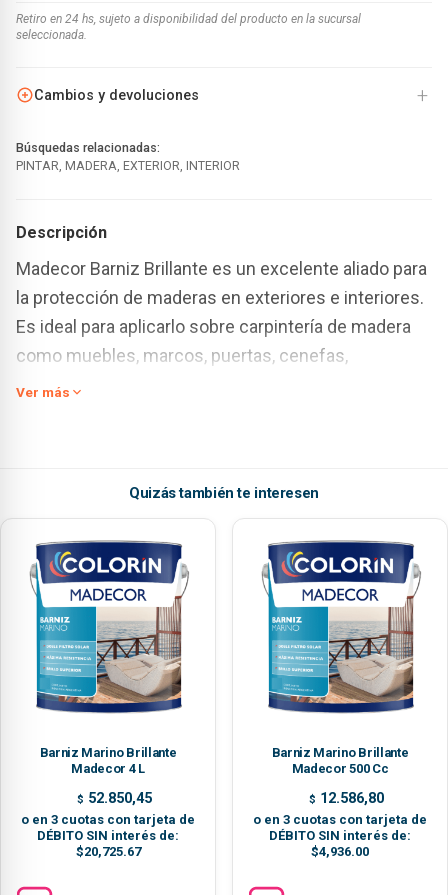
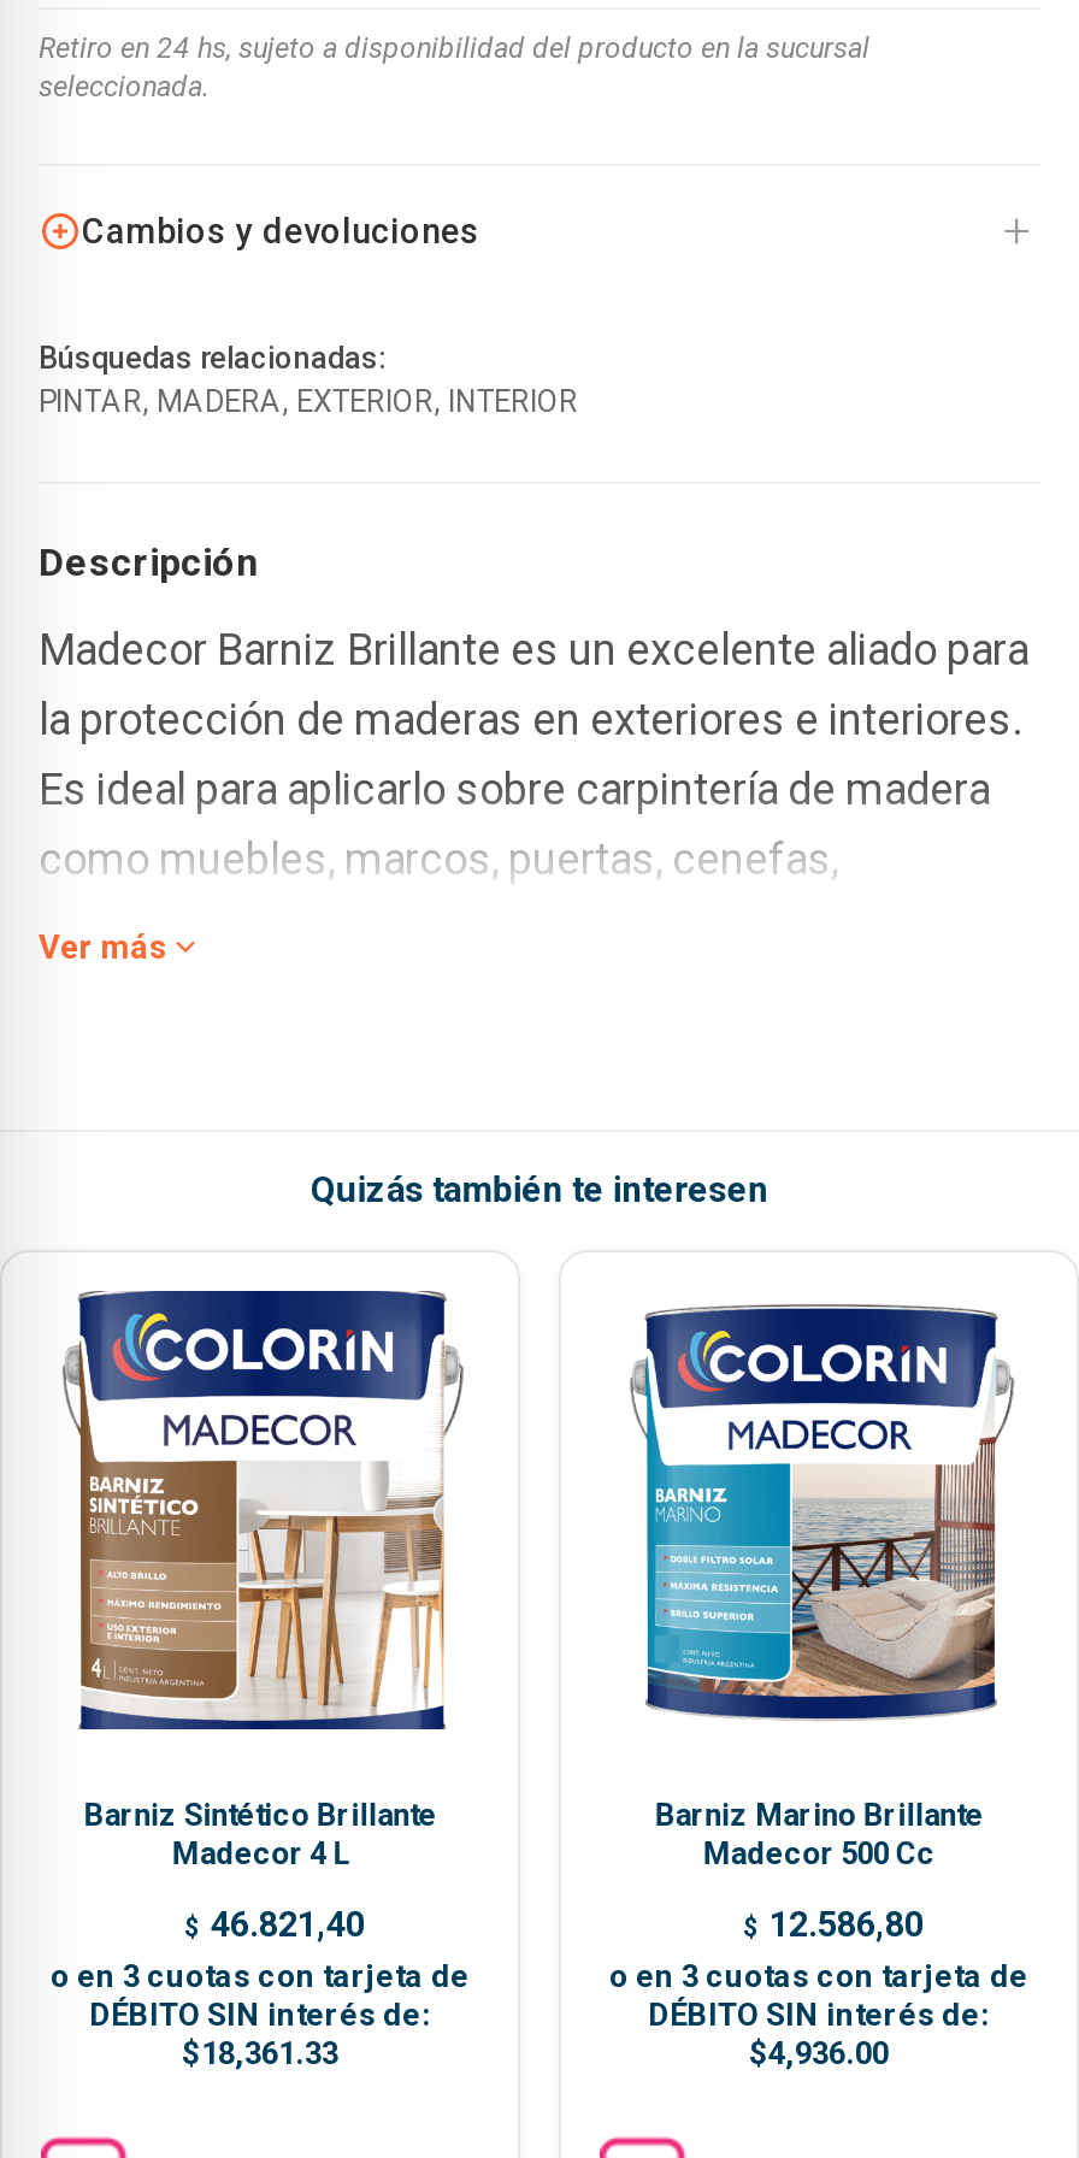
- [image]
- Barniz Marino Brillante
+ [image]
+ Barniz Sintético Brillante

- $52.850,45
+ $46.821,40

- $20,725.67
+ $18,361.33
